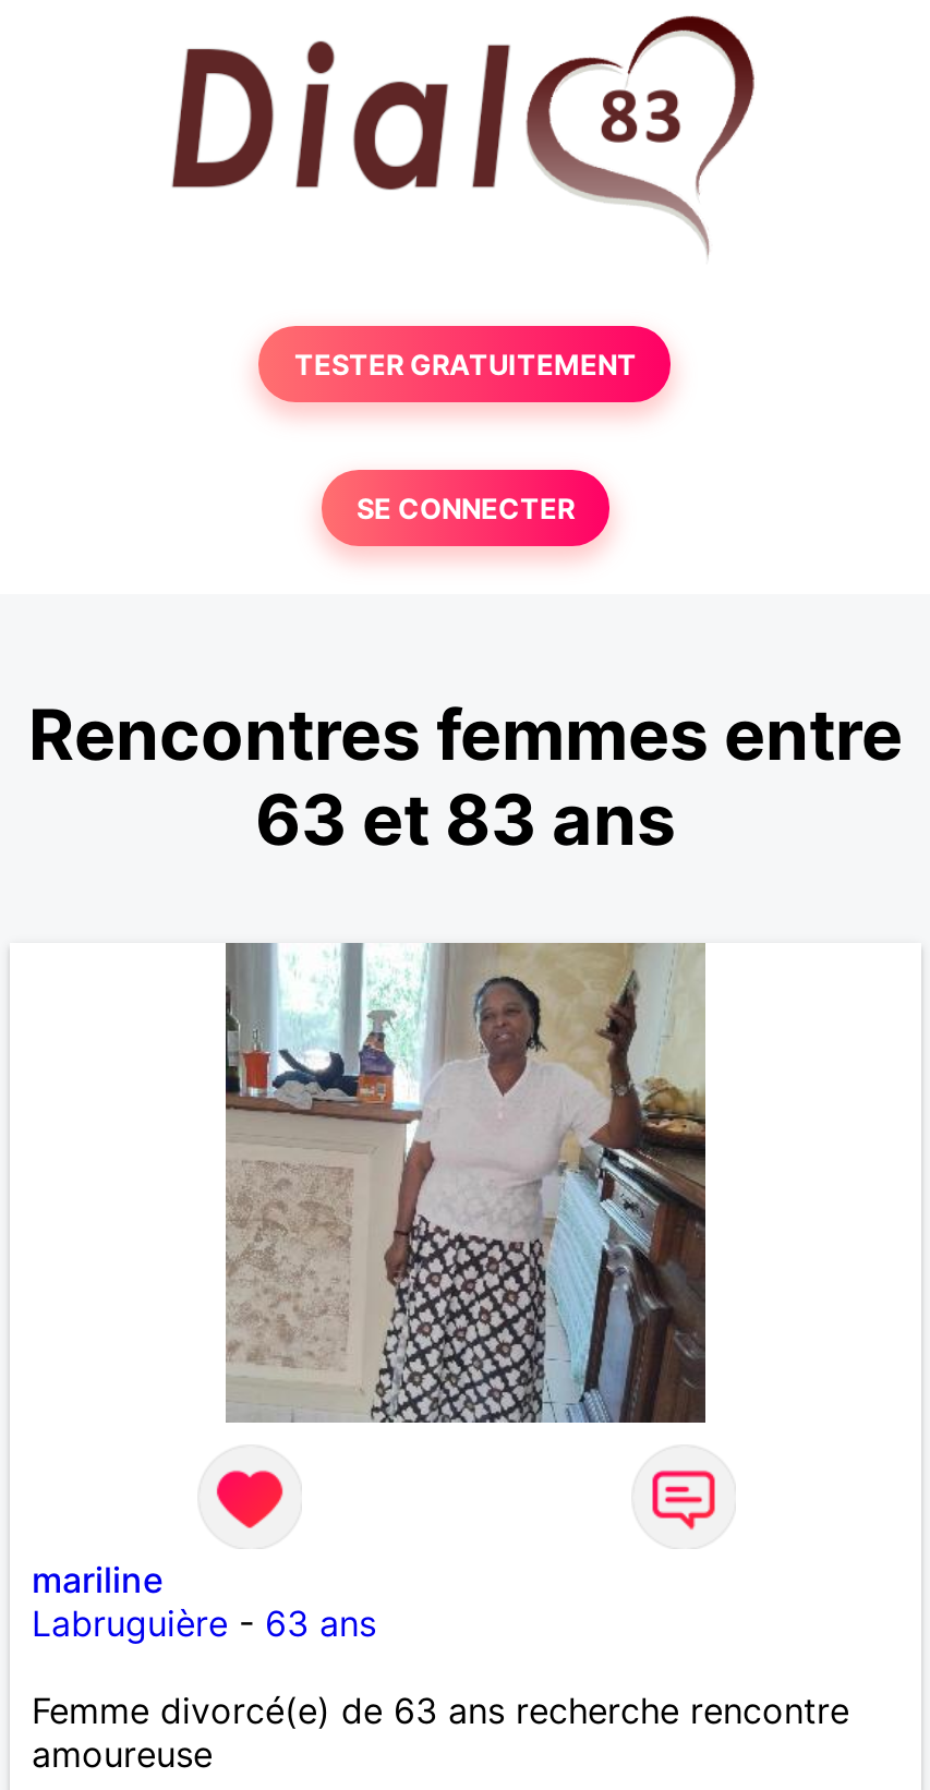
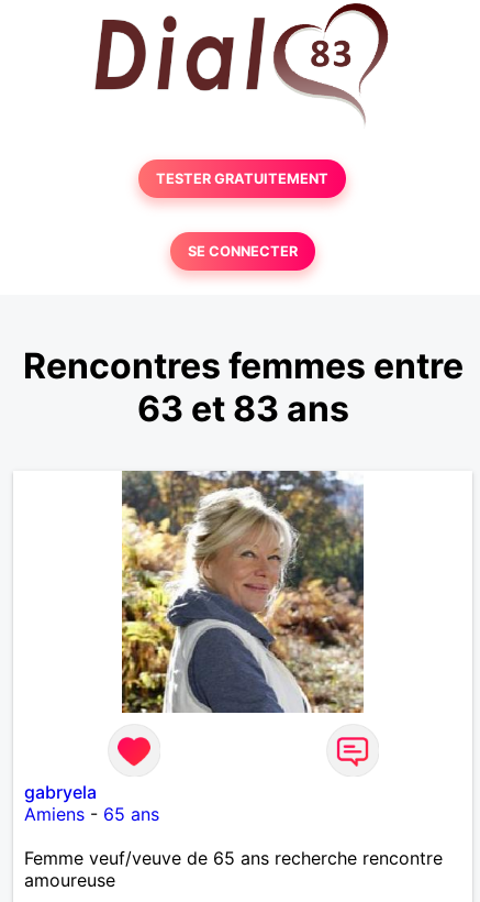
- [image]
+ [image]

- mariline
- Labruguière - 63 ans
+ gabryela
+ Amiens - 65 ans

- Femme divorcé(e) de 63 ans recherche rencontre
+ Femme veuf/veuve de 65 ans recherche rencontre
